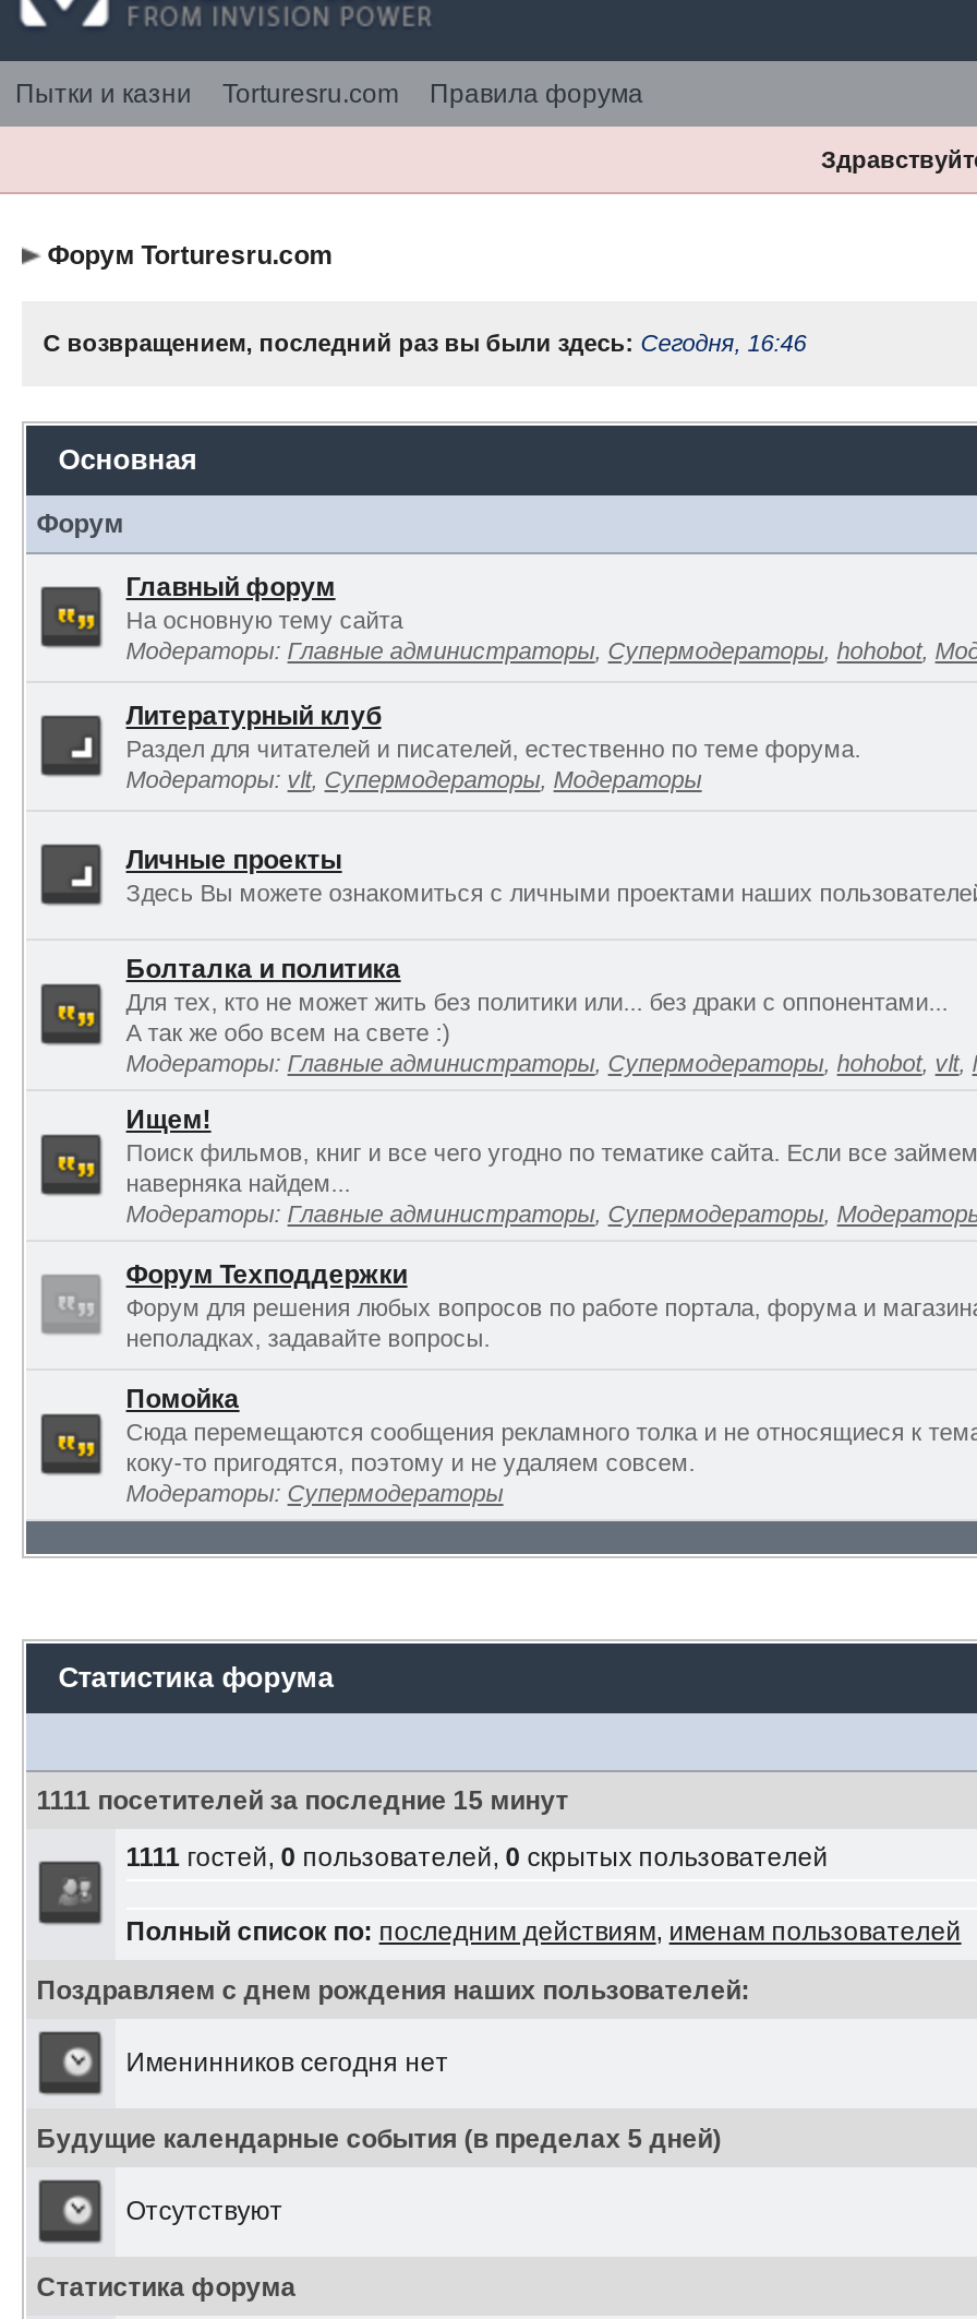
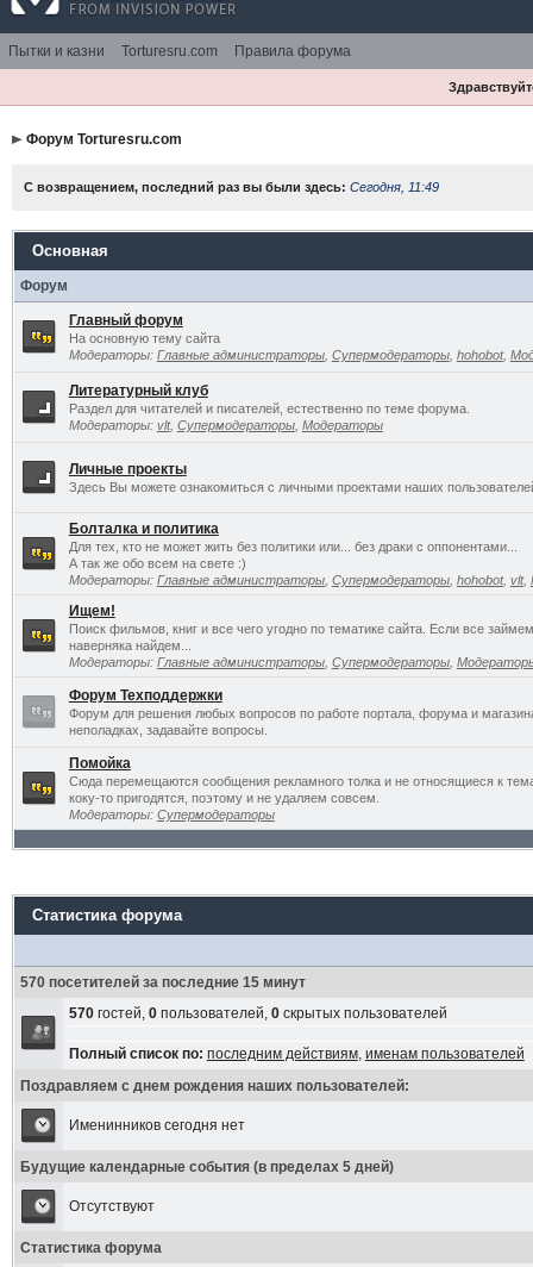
- С возвращением, последний раз вы были здесь: Сегодня, 16:46
+ С возвращением, последний раз вы были здесь: Сегодня, 11:49

- 1111 посетителей за последние 15 минут
+ 570 посетителей за последние 15 минут

- 1111 гостей, 0 пользователей, 0 скрытых пользователей
+ 570 гостей, 0 пользователей, 0 скрытых пользователей
